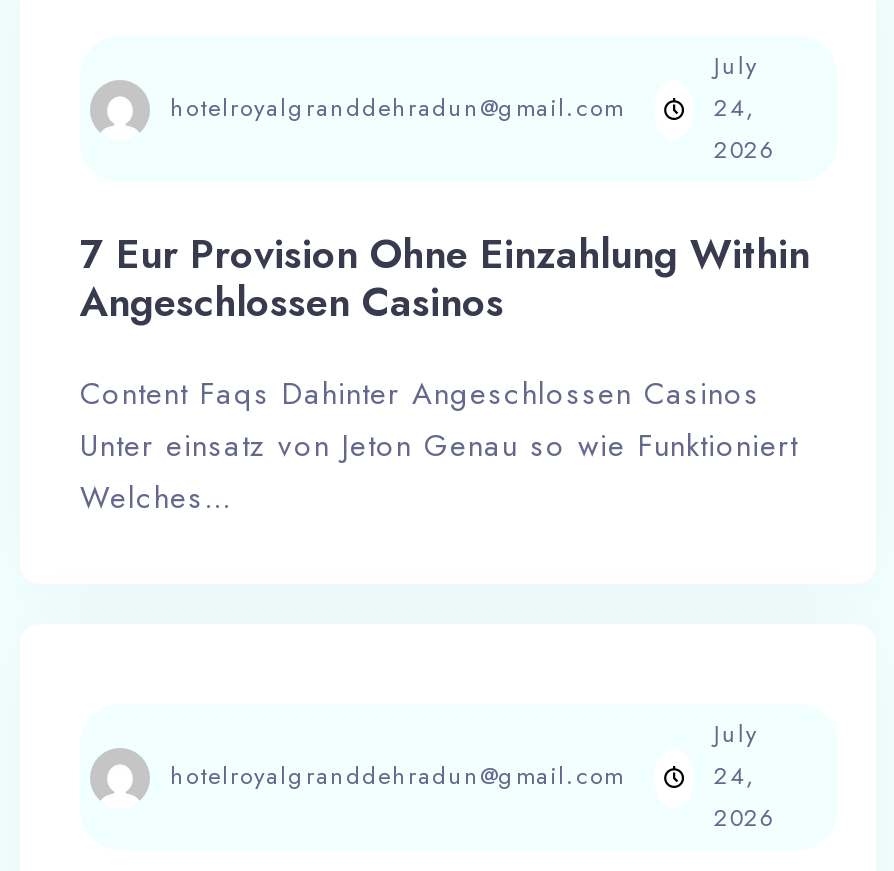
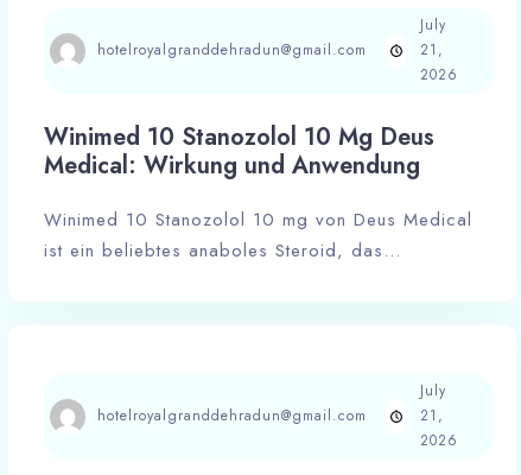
- 24,
+ 21,

- 7 Eur Provision Ohne Einzahlung Within
- Angeschlossen Casinos
+ Winimed 10 Stanozolol 10 Mg Deus
+ Medical: Wirkung und Anwendung

- Content Faqs Dahinter Angeschlossen Casinos
- Unter einsatz von Jeton Genau so wie Funktioniert
- Welches…
+ Winimed 10 Stanozolol 10 mg von Deus Medical
+ ist ein beliebtes anaboles Steroid, das…

- 24,
+ 21,
